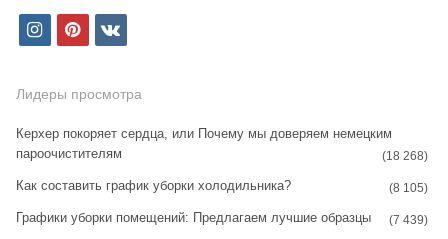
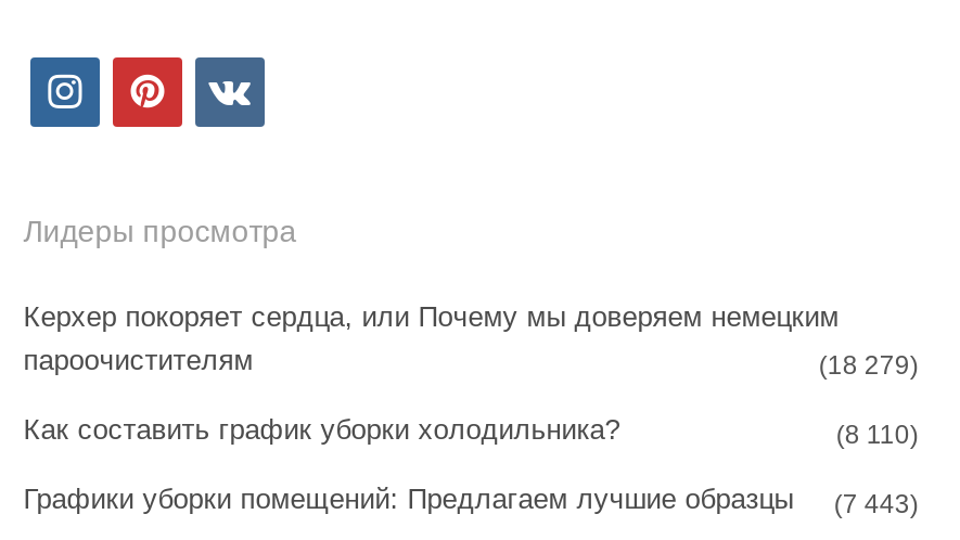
- (18 268)
+ (18 279)

- (8 105)
+ (8 110)

- (7 439)
+ (7 443)
